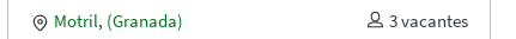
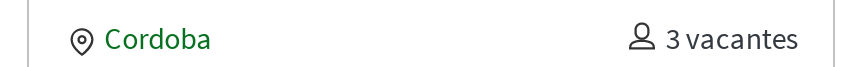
- Motril, (Granada)
+ Cordoba
